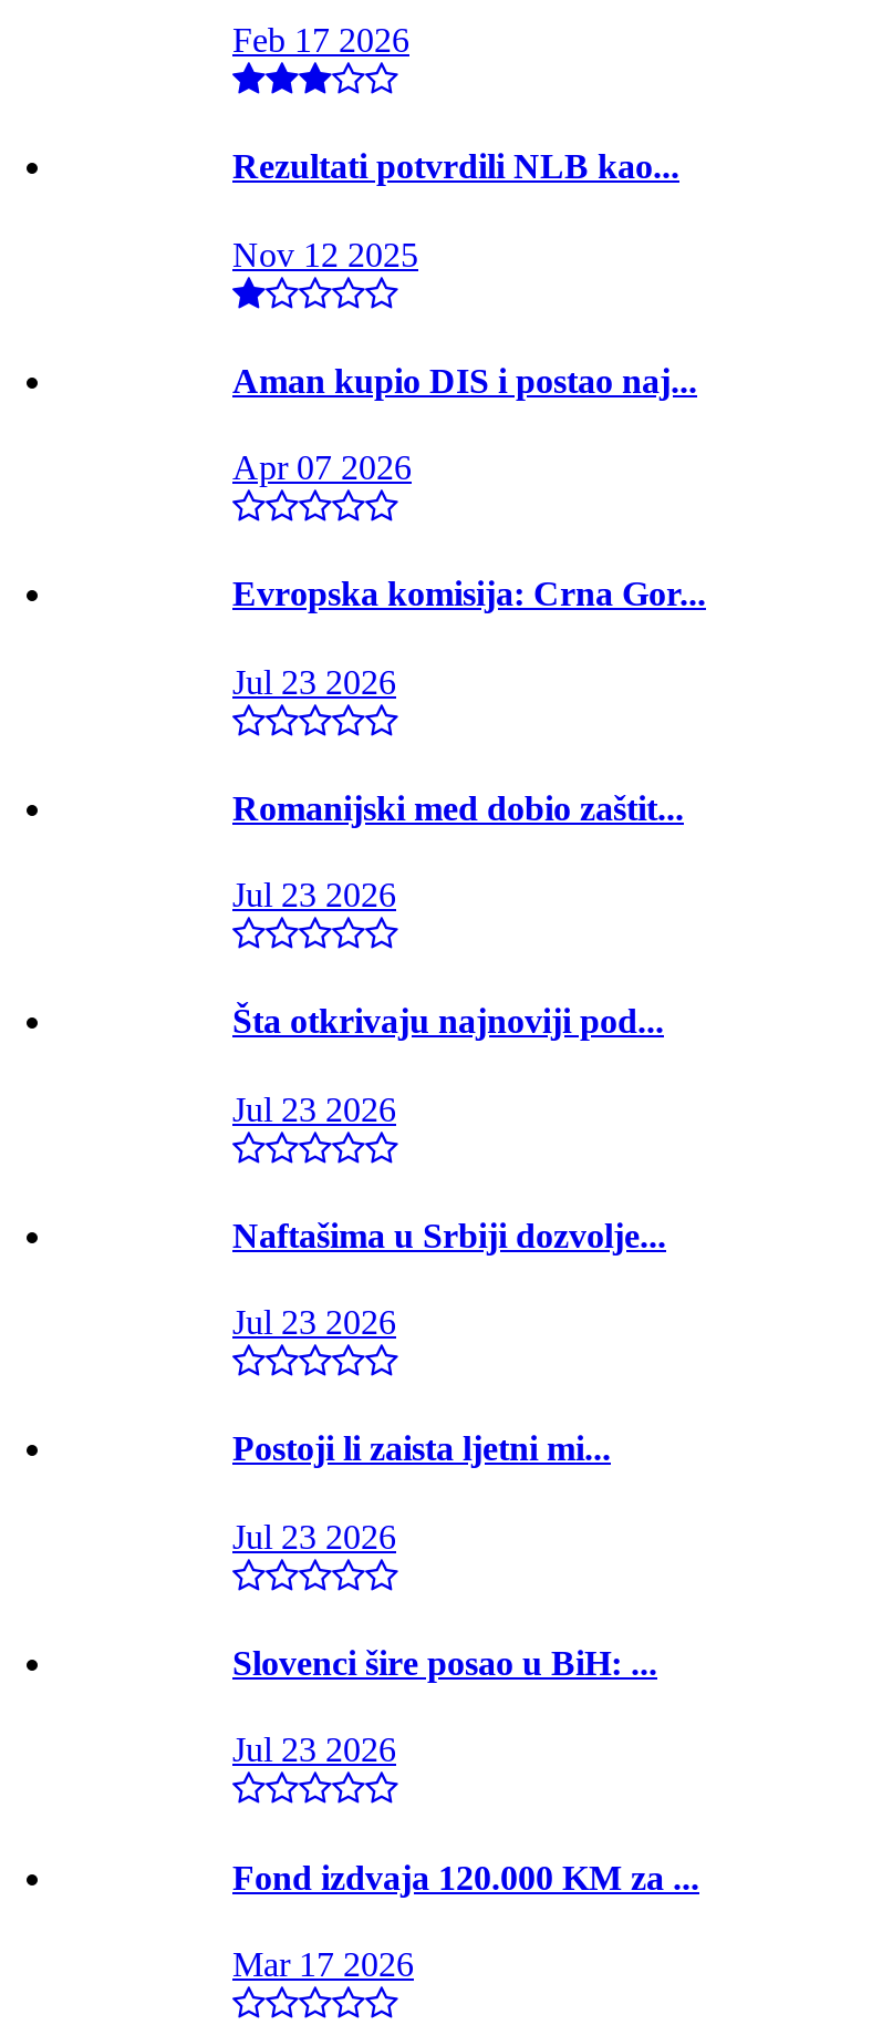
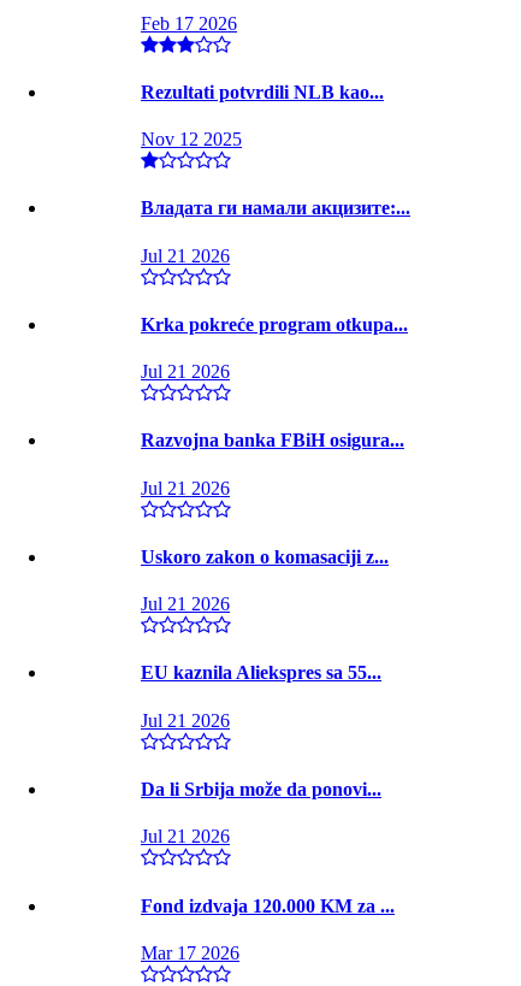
- Aman kupio DIS i postao naj...
- Apr 07 2026
- Evropska komisija: Crna Gor...
- Jul 23 2026
- Romanijski med dobio zaštit...
- Jul 23 2026
- Šta otkrivaju najnoviji pod...
- Jul 23 2026
- Naftašima u Srbiji dozvolje...
- Jul 23 2026
- Postoji li zaista ljetni mi...
- Jul 23 2026
- Slovenci šire posao u BiH: ...
- Jul 23 2026
+ Владата ги намали акцизите:...
+ Jul 21 2026
+ Krka pokreće program otkupa...
+ Jul 21 2026
+ Razvojna banka FBiH osigura...
+ Jul 21 2026
+ Uskoro zakon o komasaciji z...
+ Jul 21 2026
+ EU kaznila Aliekspres sa 55...
+ Jul 21 2026
+ Da li Srbija može da ponovi...
+ Jul 21 2026
